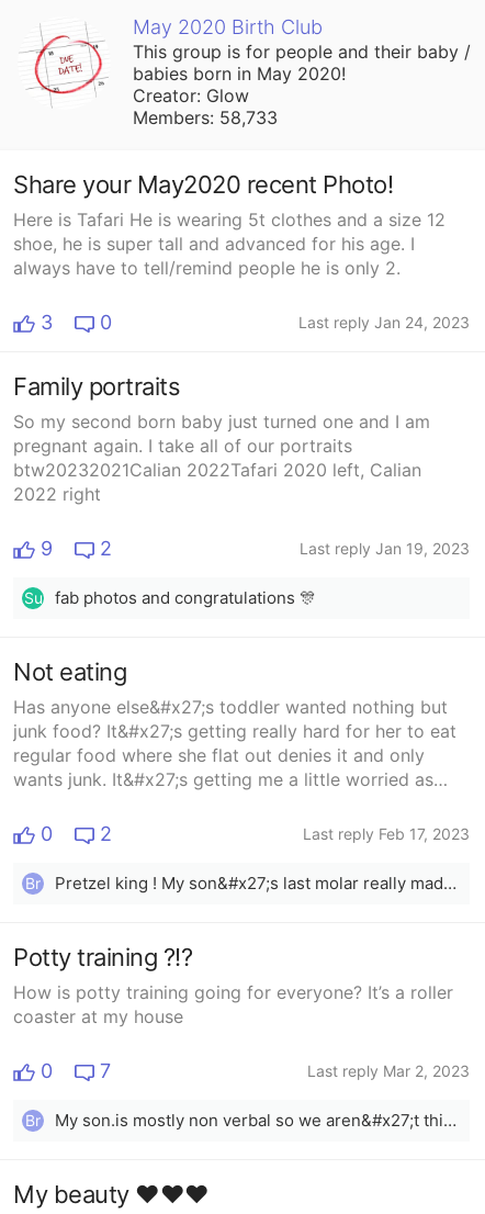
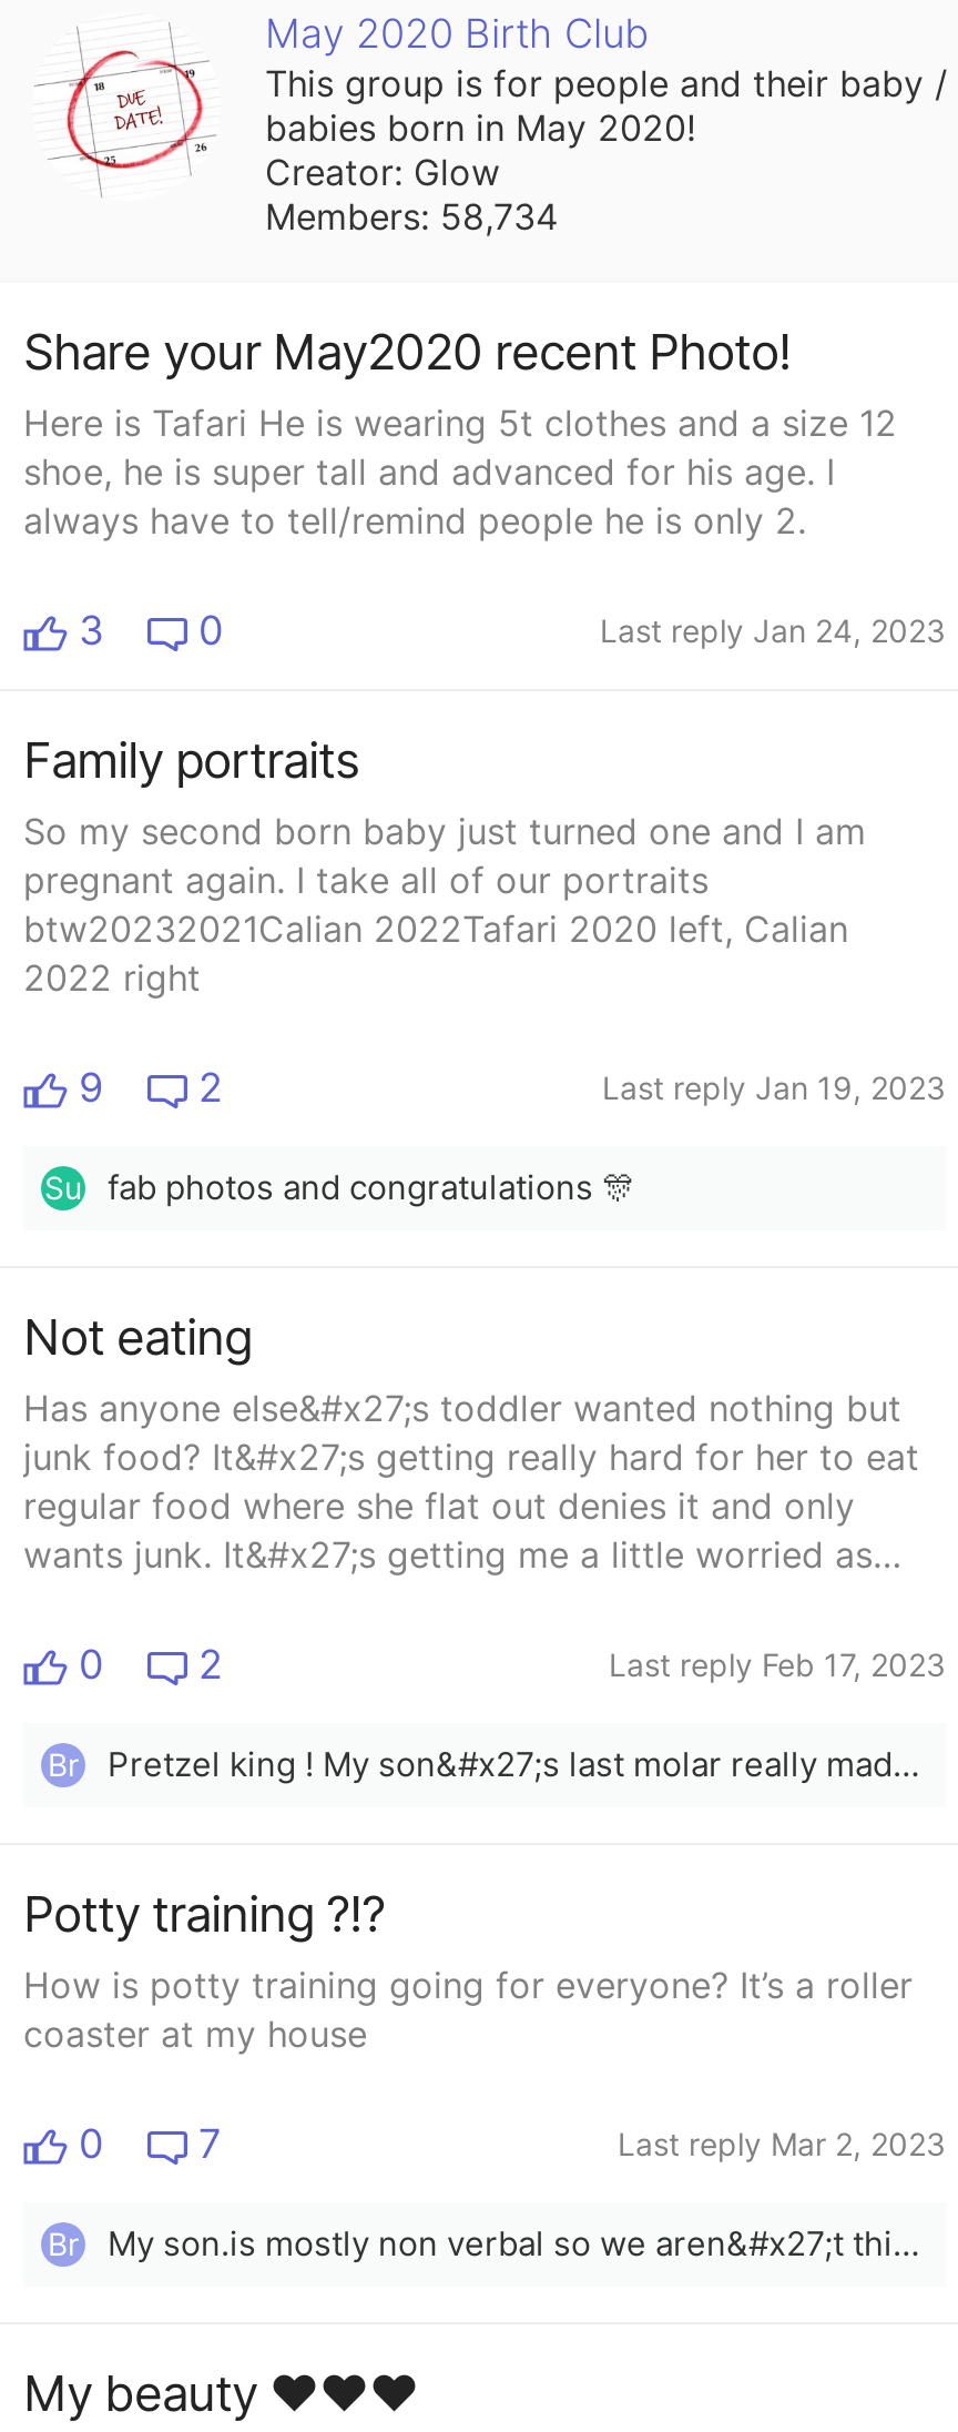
- Members: 58,733
+ Members: 58,734
